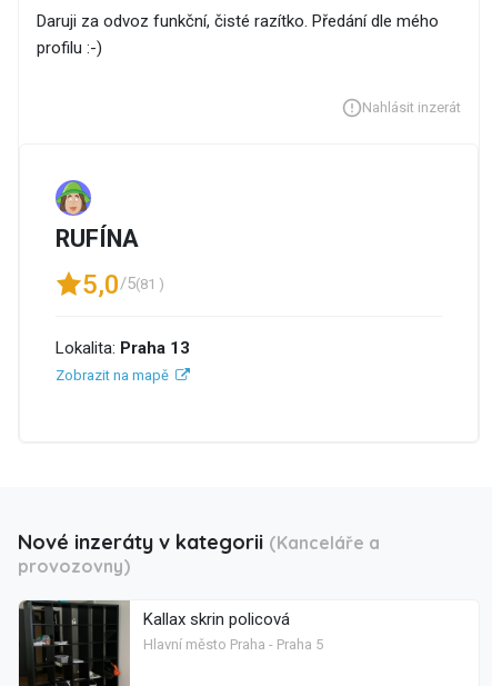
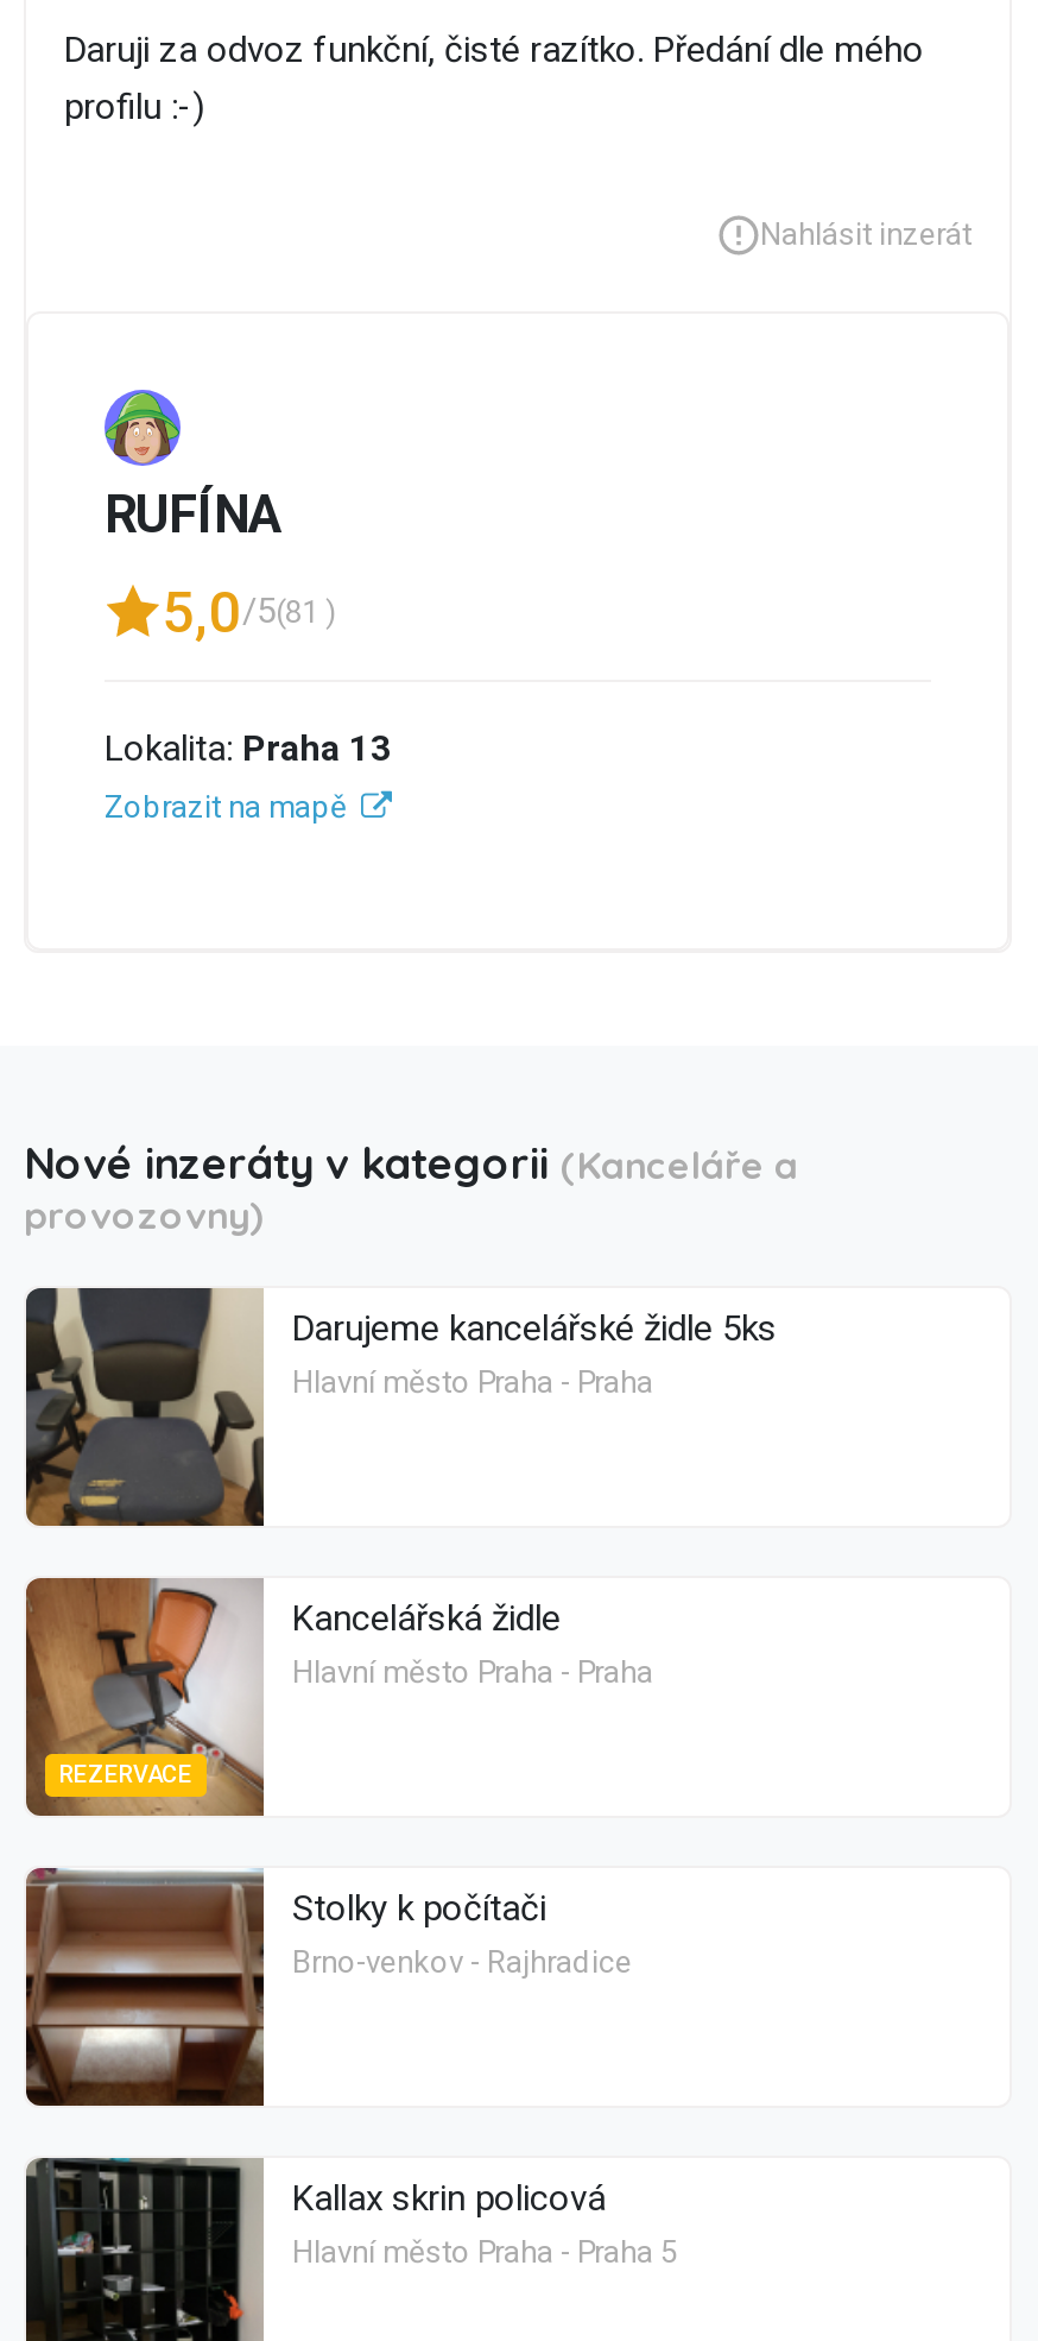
+ [image]
+ REZERVACE

+ [image]
+ Stolky k počítači
+ Brno-venkov - Rajhradice

+ [image]
+ Darujeme kancelářské židle 5ks
+ Hlavní město Praha - Praha

+ Kancelářská židle
+ Hlavní město Praha - Praha
